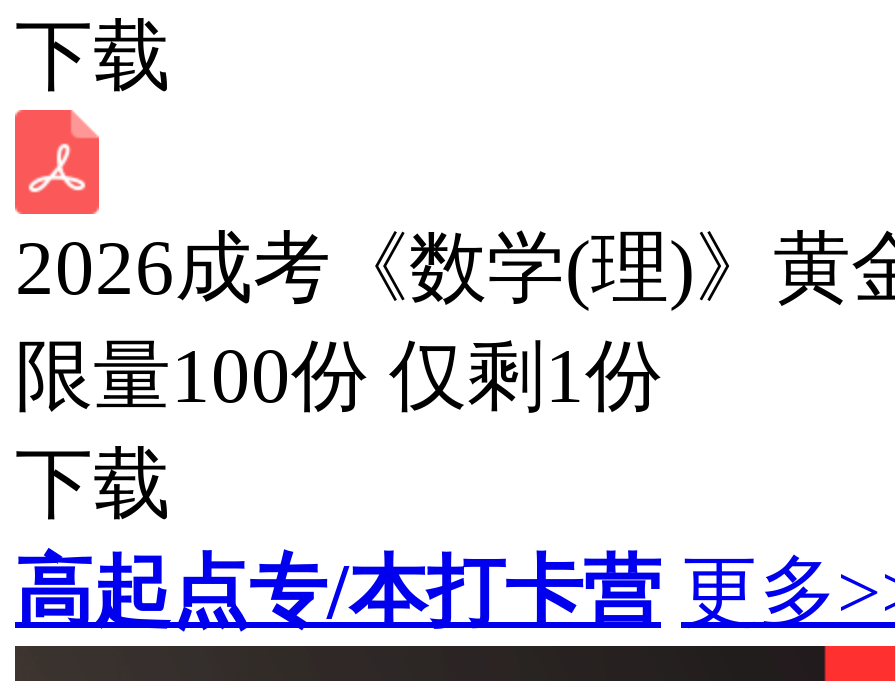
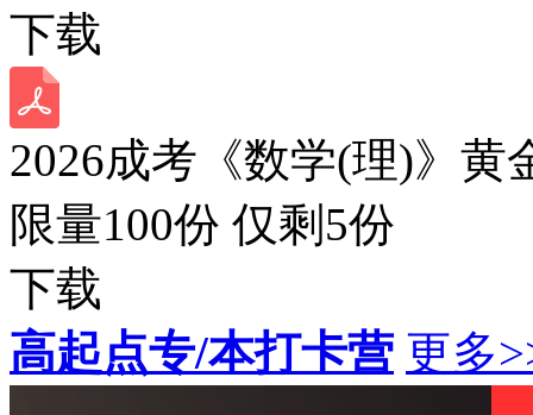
- 限量100份 仅剩1份
+ 限量100份 仅剩5份
